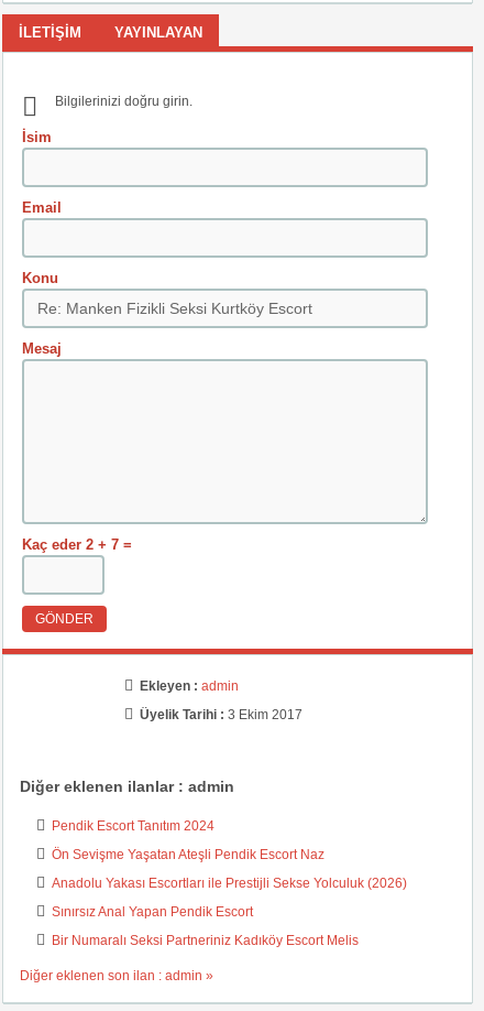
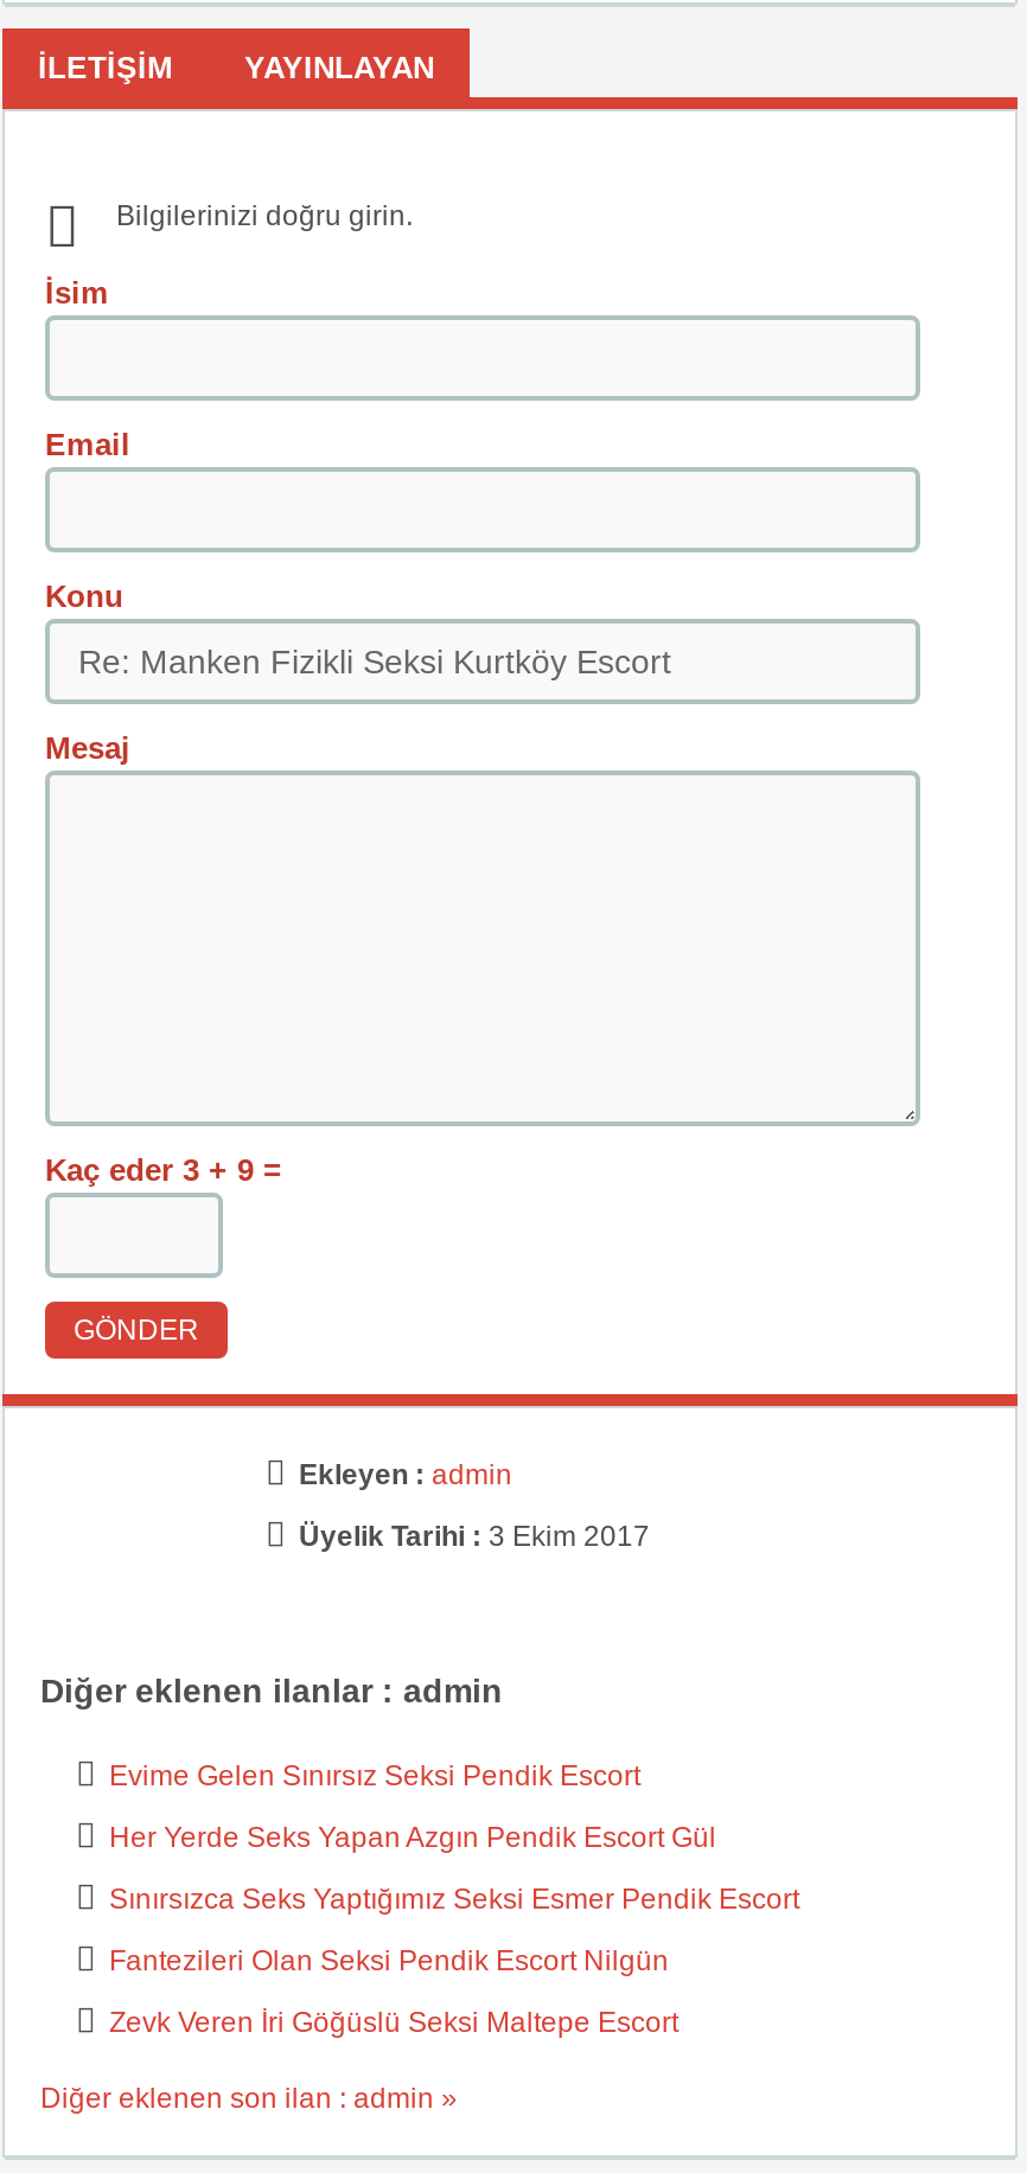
- Kaç eder 2 + 7 =
+ Kaç eder 3 + 9 =

- Pendik Escort Tanıtım 2024
+ Evime Gelen Sınırsız Seksi Pendik Escort

- Ön Sevişme Yaşatan Ateşli Pendik Escort Naz
+ Her Yerde Seks Yapan Azgın Pendik Escort Gül

- Anadolu Yakası Escortları ile Prestijli Sekse Yolculuk (2026)
+ Sınırsızca Seks Yaptığımız Seksi Esmer Pendik Escort

- Sınırsız Anal Yapan Pendik Escort
+ Fantezileri Olan Seksi Pendik Escort Nilgün

- Bir Numaralı Seksi Partneriniz Kadıköy Escort Melis
+ Zevk Veren İri Göğüslü Seksi Maltepe Escort
